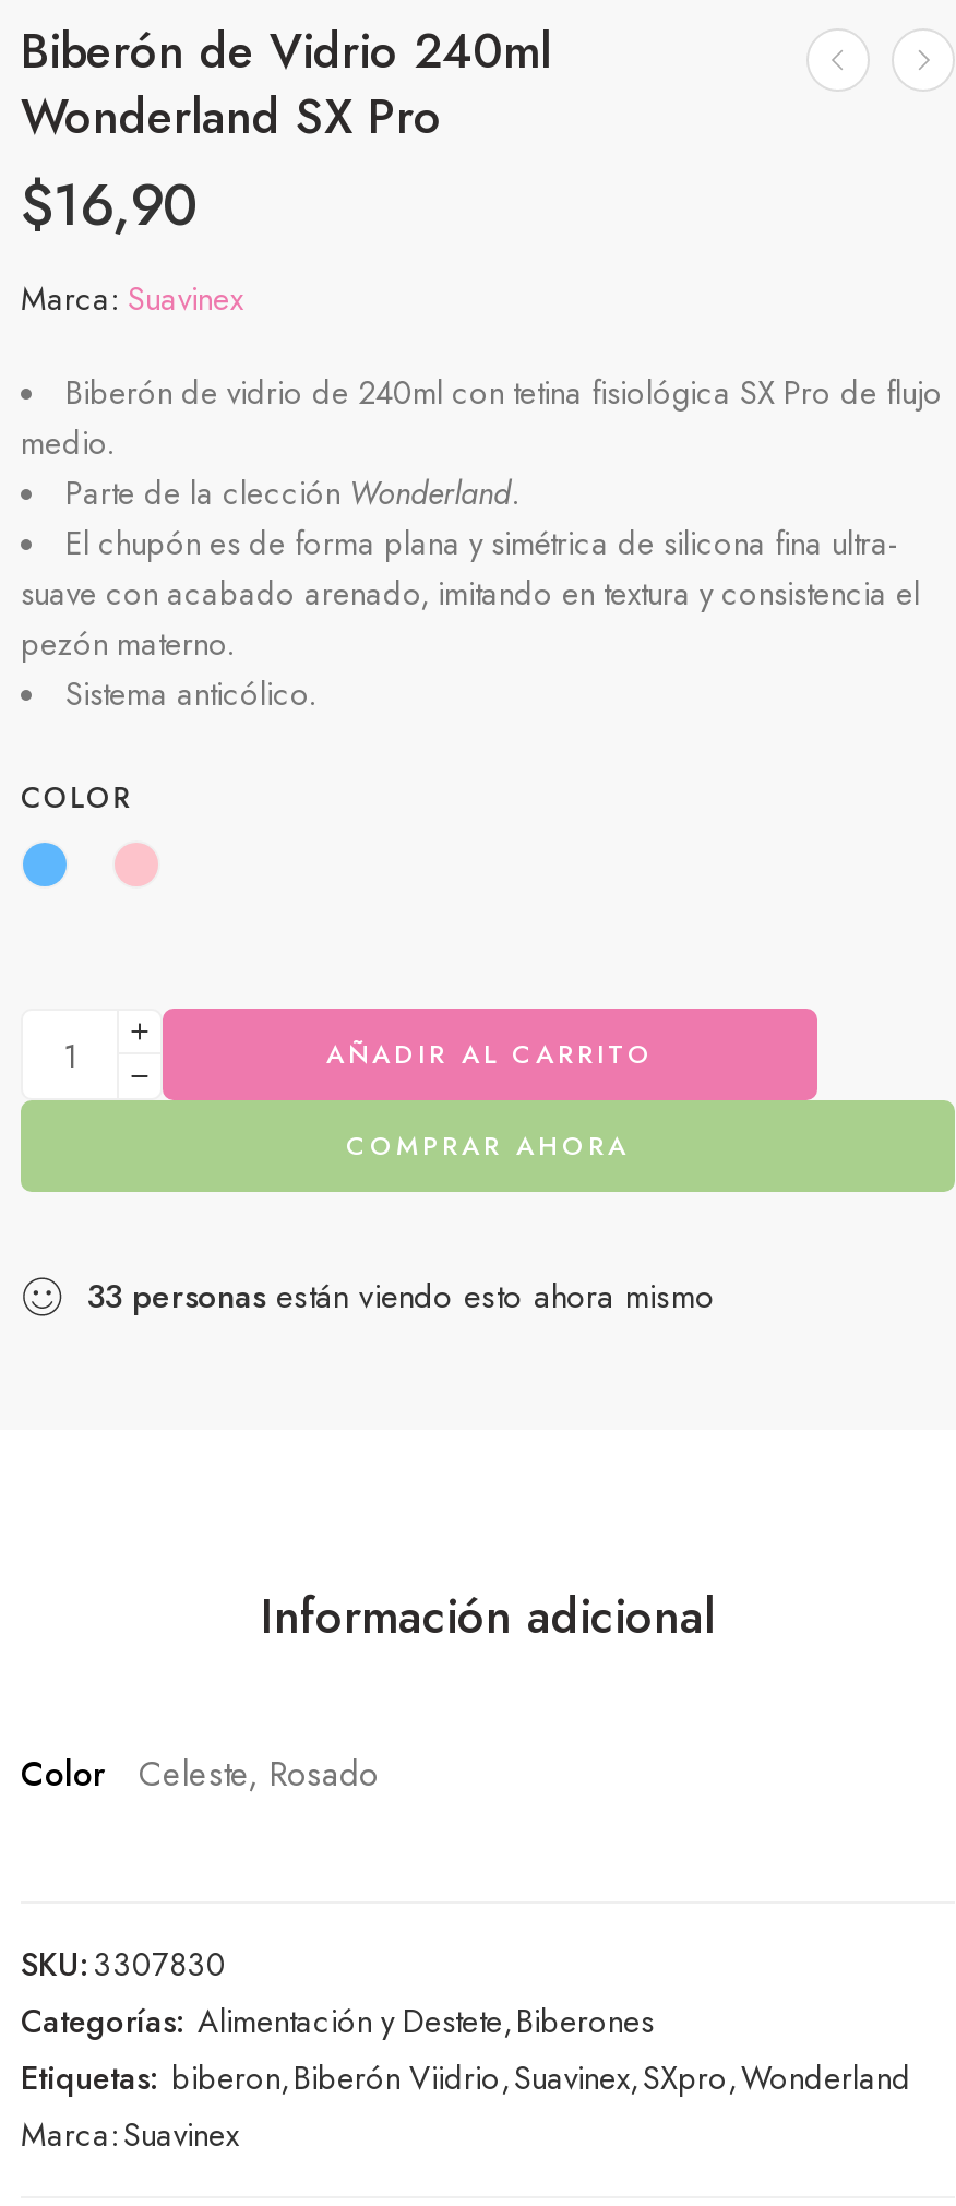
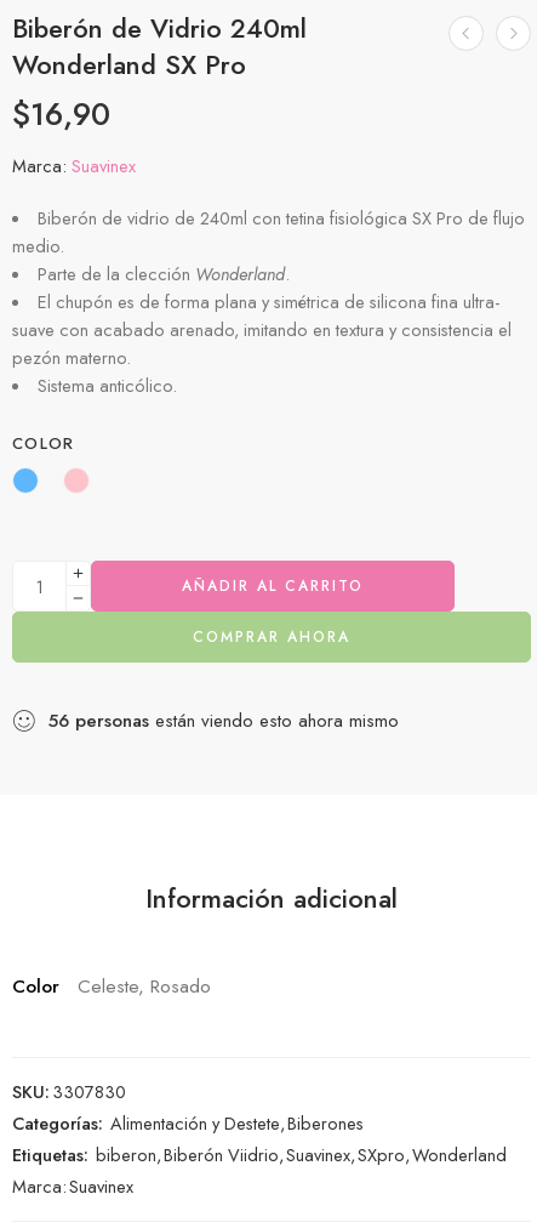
- 33 personas están viendo esto ahora mismo
+ 56 personas están viendo esto ahora mismo
